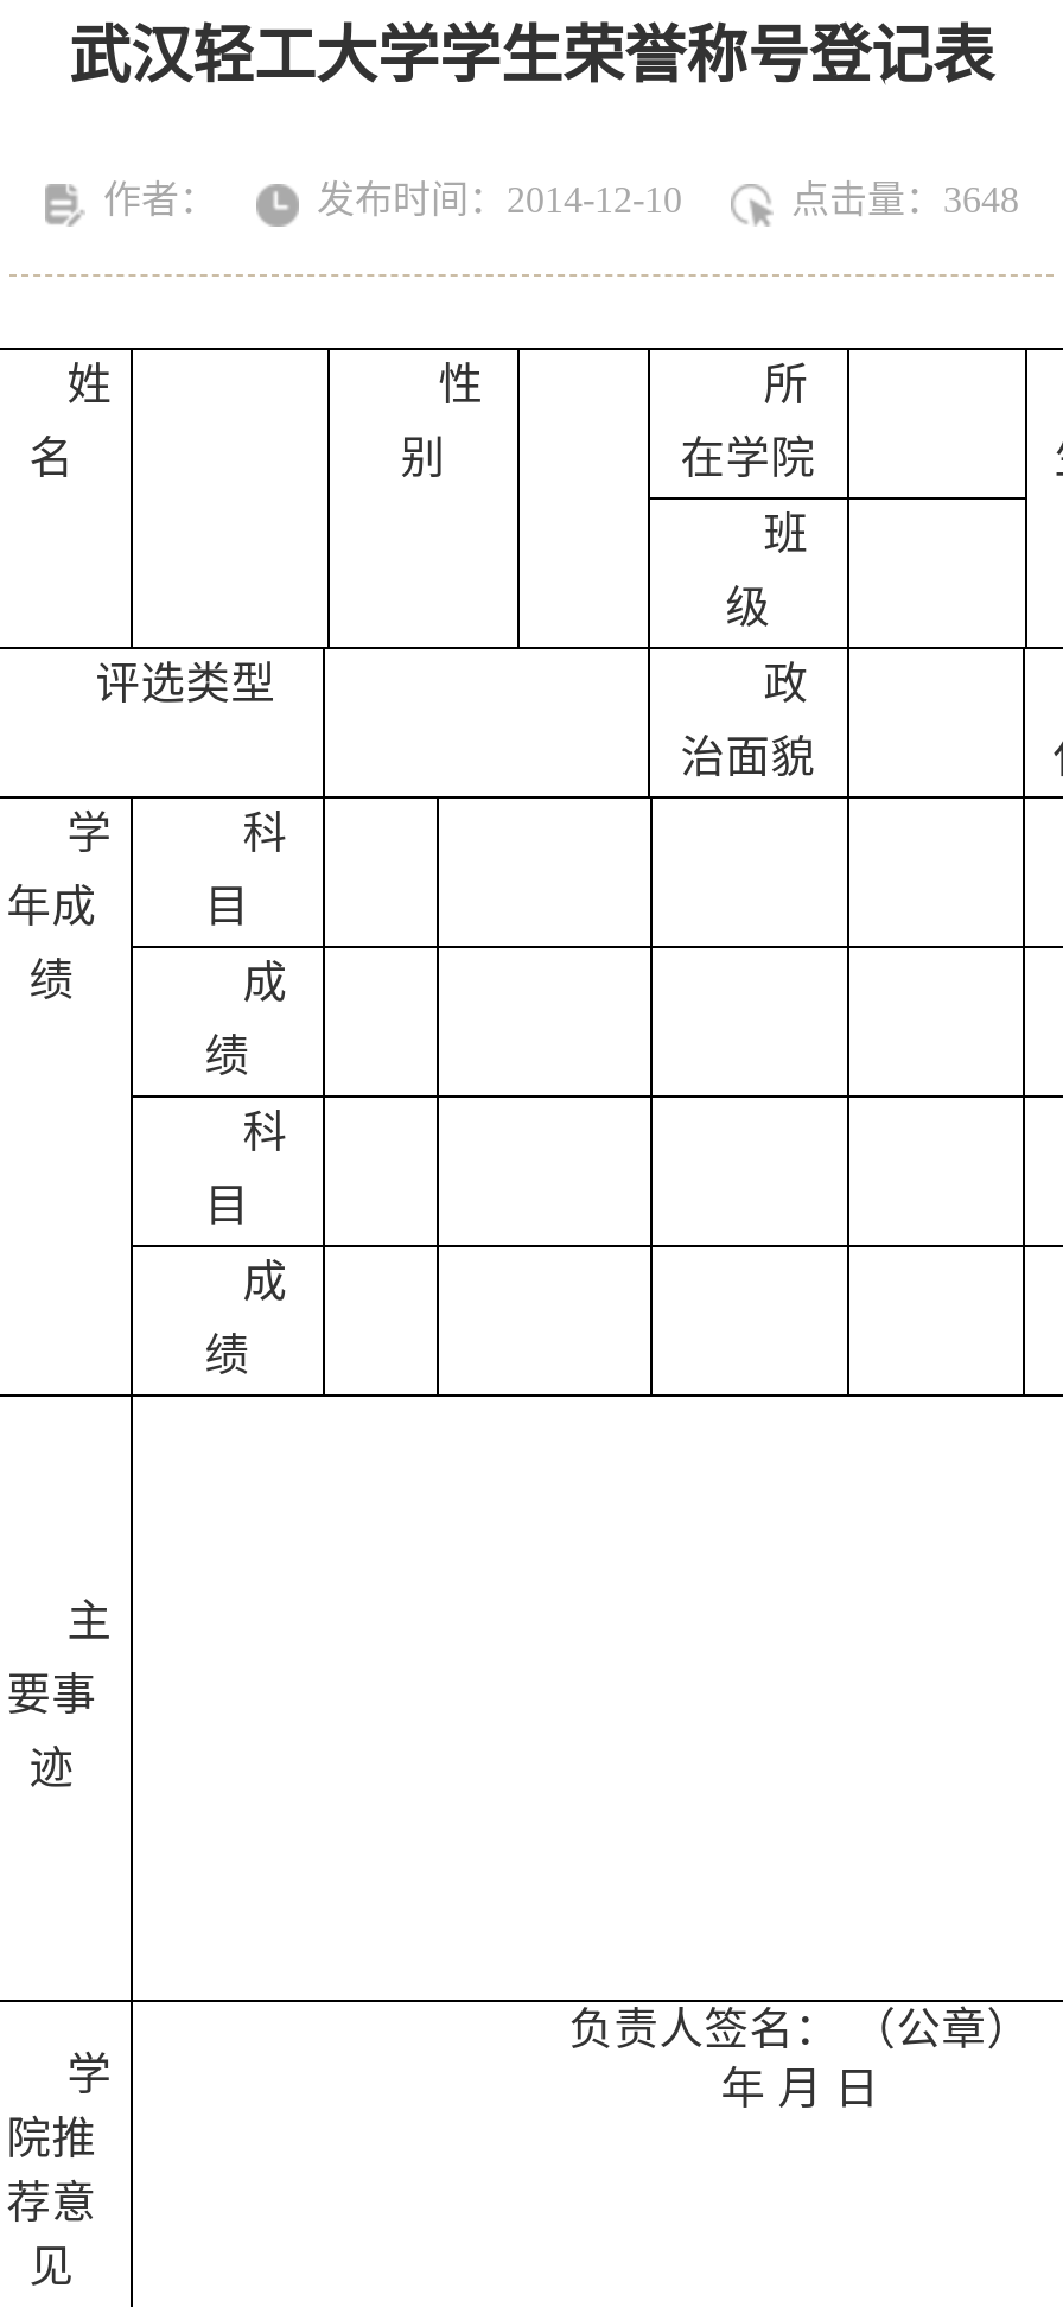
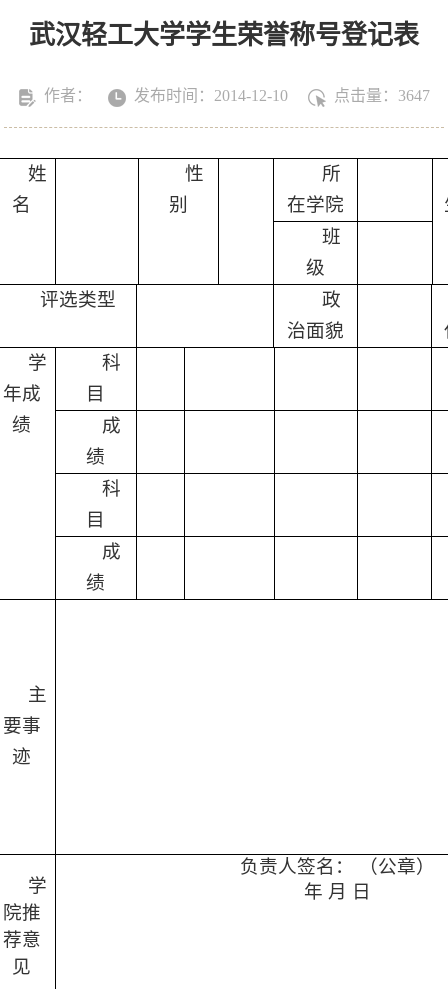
- 作者： 发布时间：2014-12-10 点击量：3648
+ 作者： 发布时间：2014-12-10 点击量：3647
